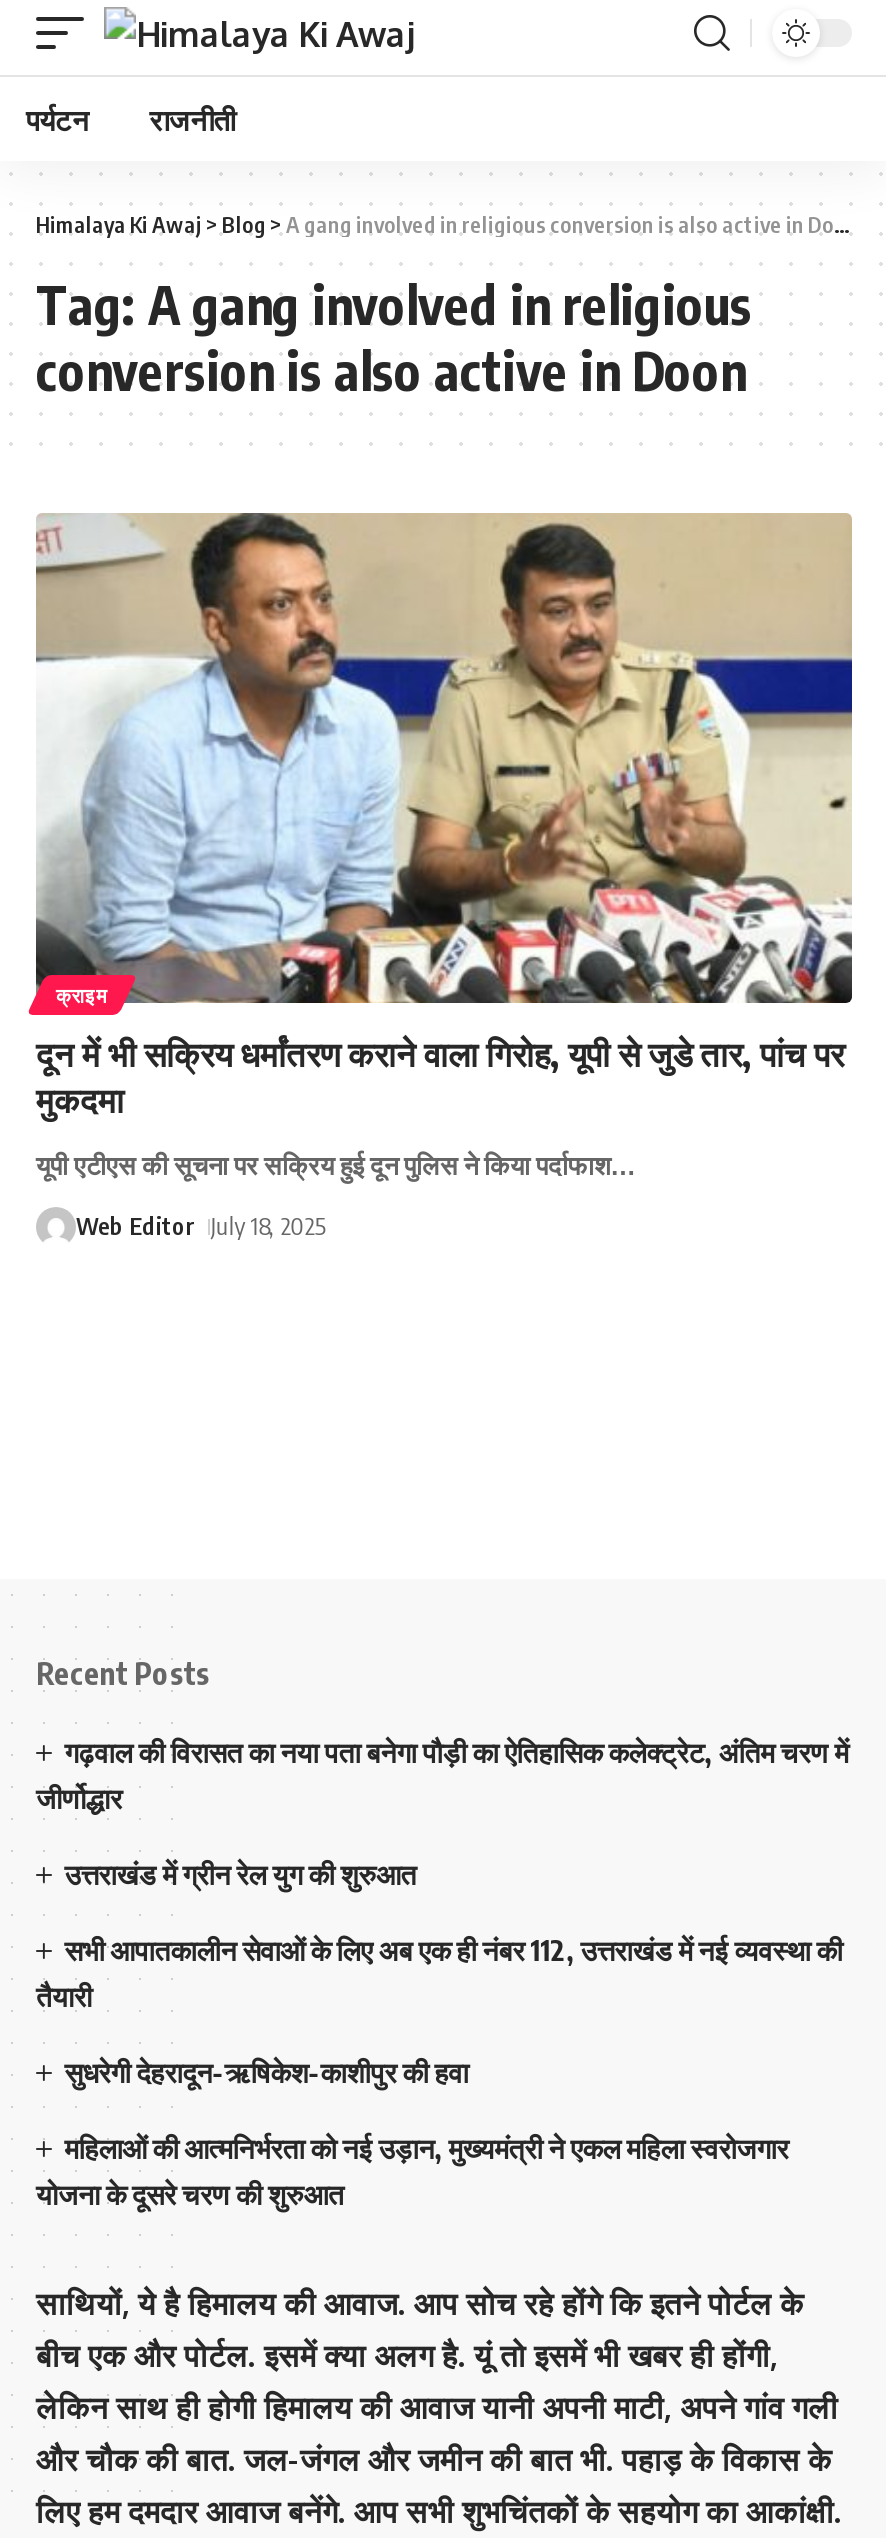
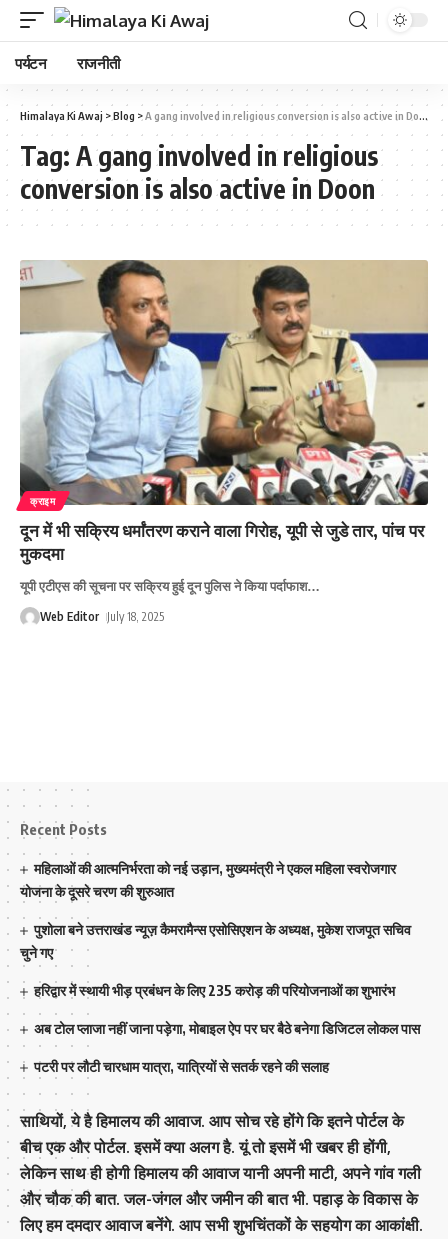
- गढ़वाल की विरासत का नया पता बनेगा पौड़ी का ऐतिहासिक कलेक्ट्रेट, अंतिम चरण में
- जीर्णोद्धार
- उत्तराखंड में ग्रीन रेल युग की शुरुआत
- सभी आपातकालीन सेवाओं के लिए अब एक ही नंबर 112, उत्तराखंड में नई व्यवस्था की
- तैयारी
- सुधरेगी देहरादून-ऋषिकेश-काशीपुर की हवा

moved up: महिलाओं की आत्मनिर्भरता को नई उड़ान, मुख्यमंत्री ने एकल महिला स्वरोजगार | योजना के दूसरे चरण की शुरुआत

+ पुशोला बने उत्तराखंड न्यूज़ कैमरामैन्स एसोसिएशन के अध्यक्ष, मुकेश राजपूत सचिव
+ चुने गए
+ हरिद्वार में स्थायी भीड़ प्रबंधन के लिए 235 करोड़ की परियोजनाओं का शुभारंभ
+ अब टोल प्लाजा नहीं जाना पड़ेगा, मोबाइल ऐप पर घर बैठे बनेगा डिजिटल लोकल पास
+ पटरी पर लौटी चारधाम यात्रा, यात्रियों से सतर्क रहने की सलाह
